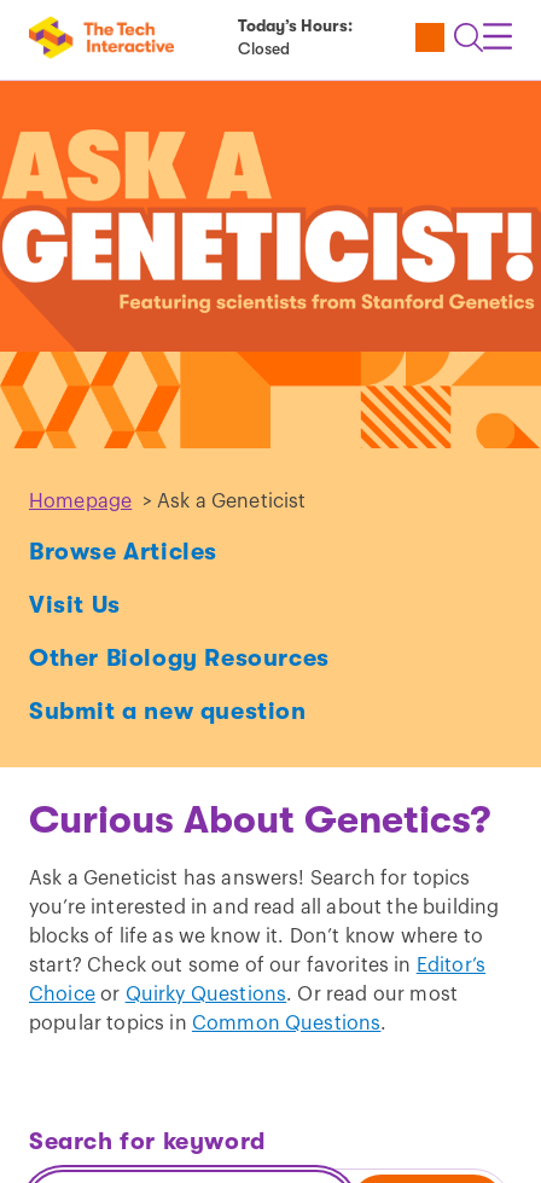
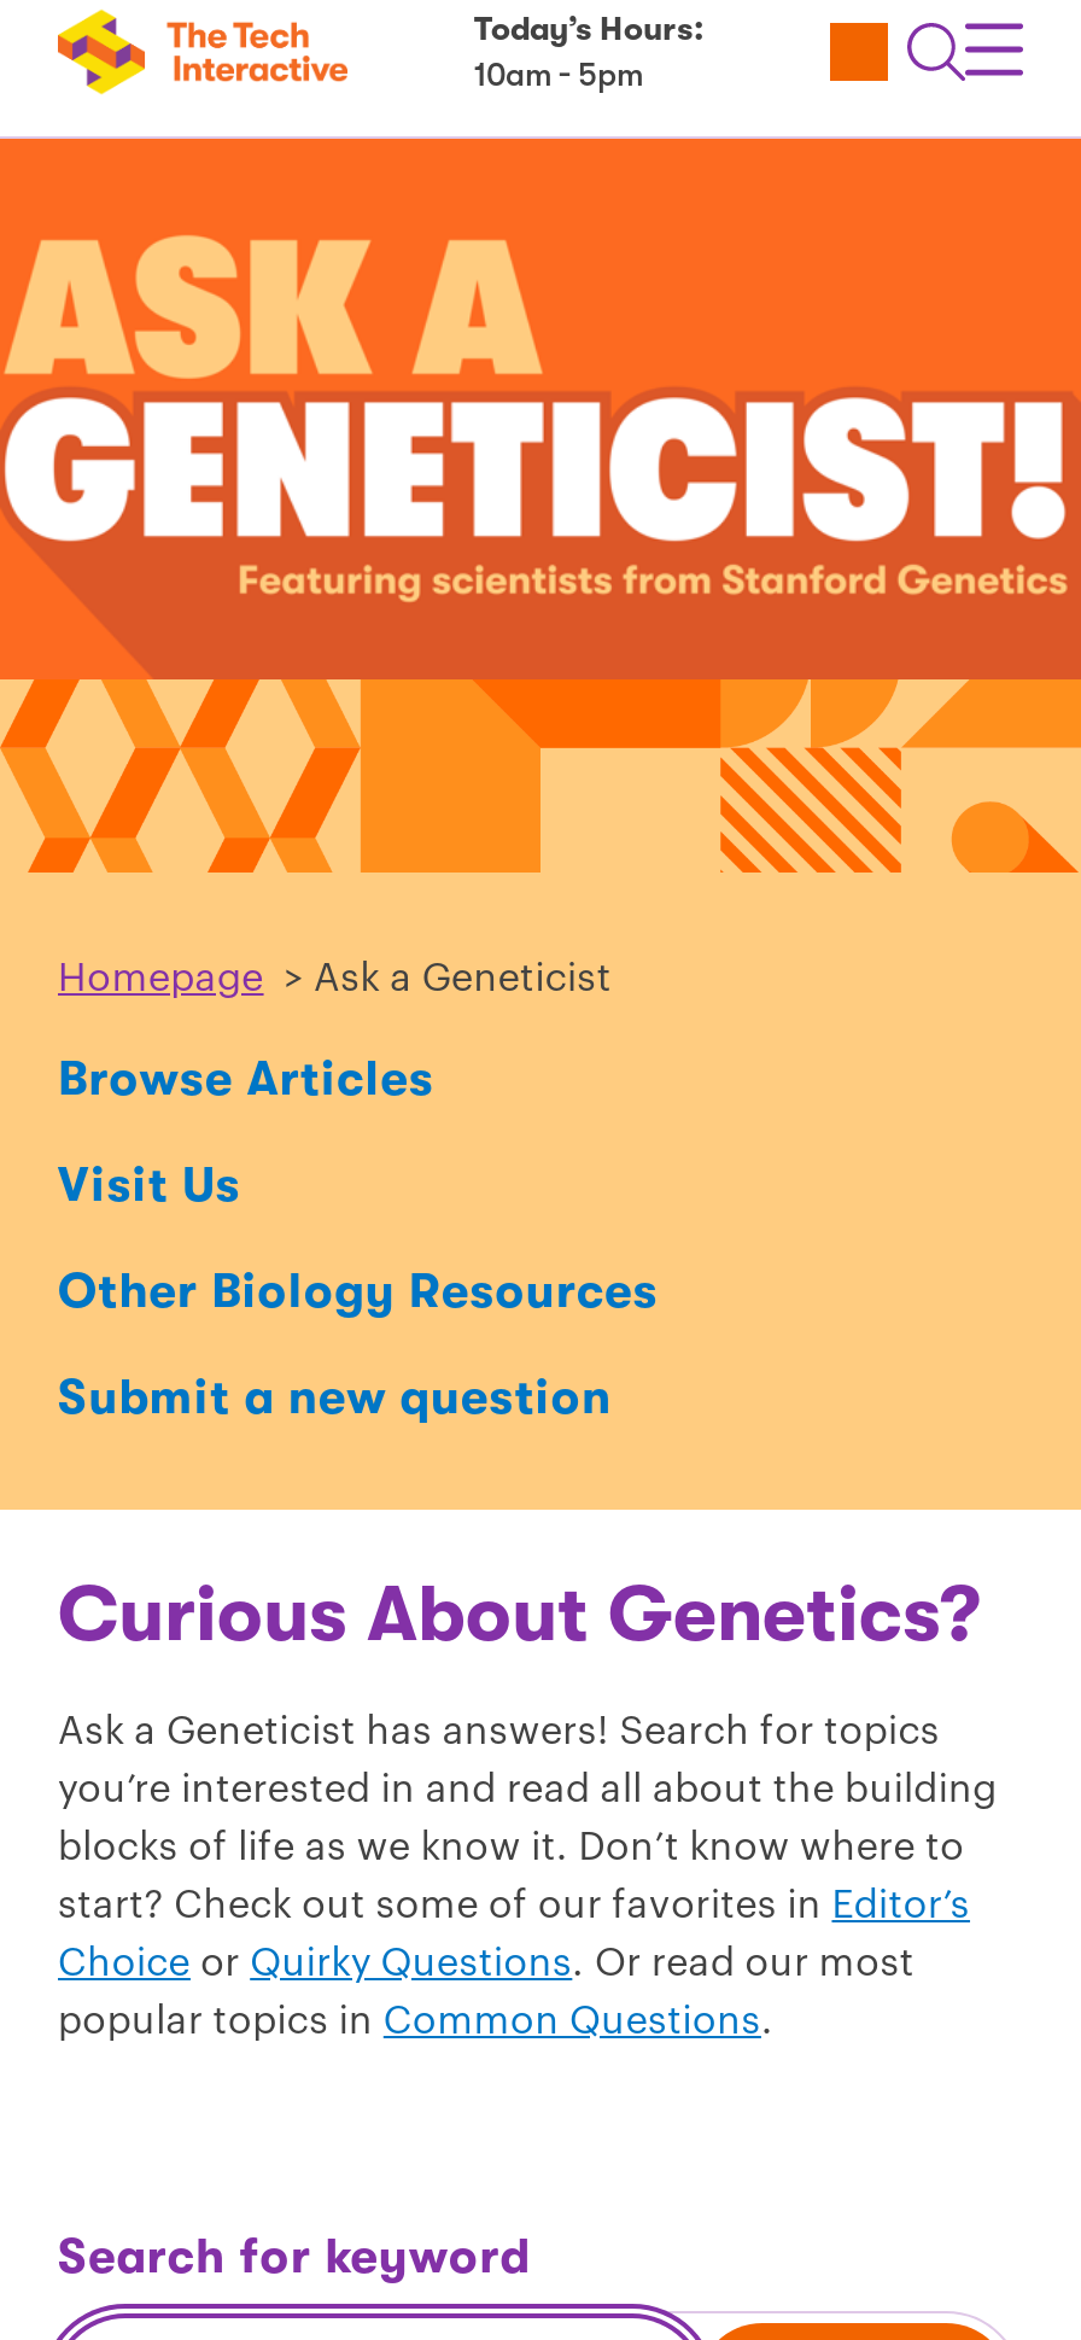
- Closed
+ 10am - 5pm
